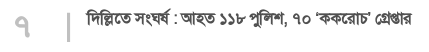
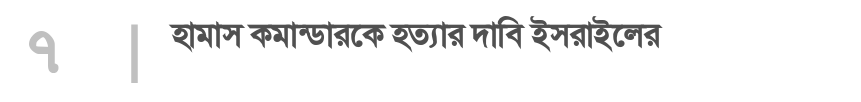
- দিল্লিতে সংঘর্ষ : আহত ১১৮ পুলিশ, ৭০ ‘ককরোচ’ গ্রেপ্তার
+ হামাস কমান্ডারকে হত্যার দাবি ইসরাইলের
